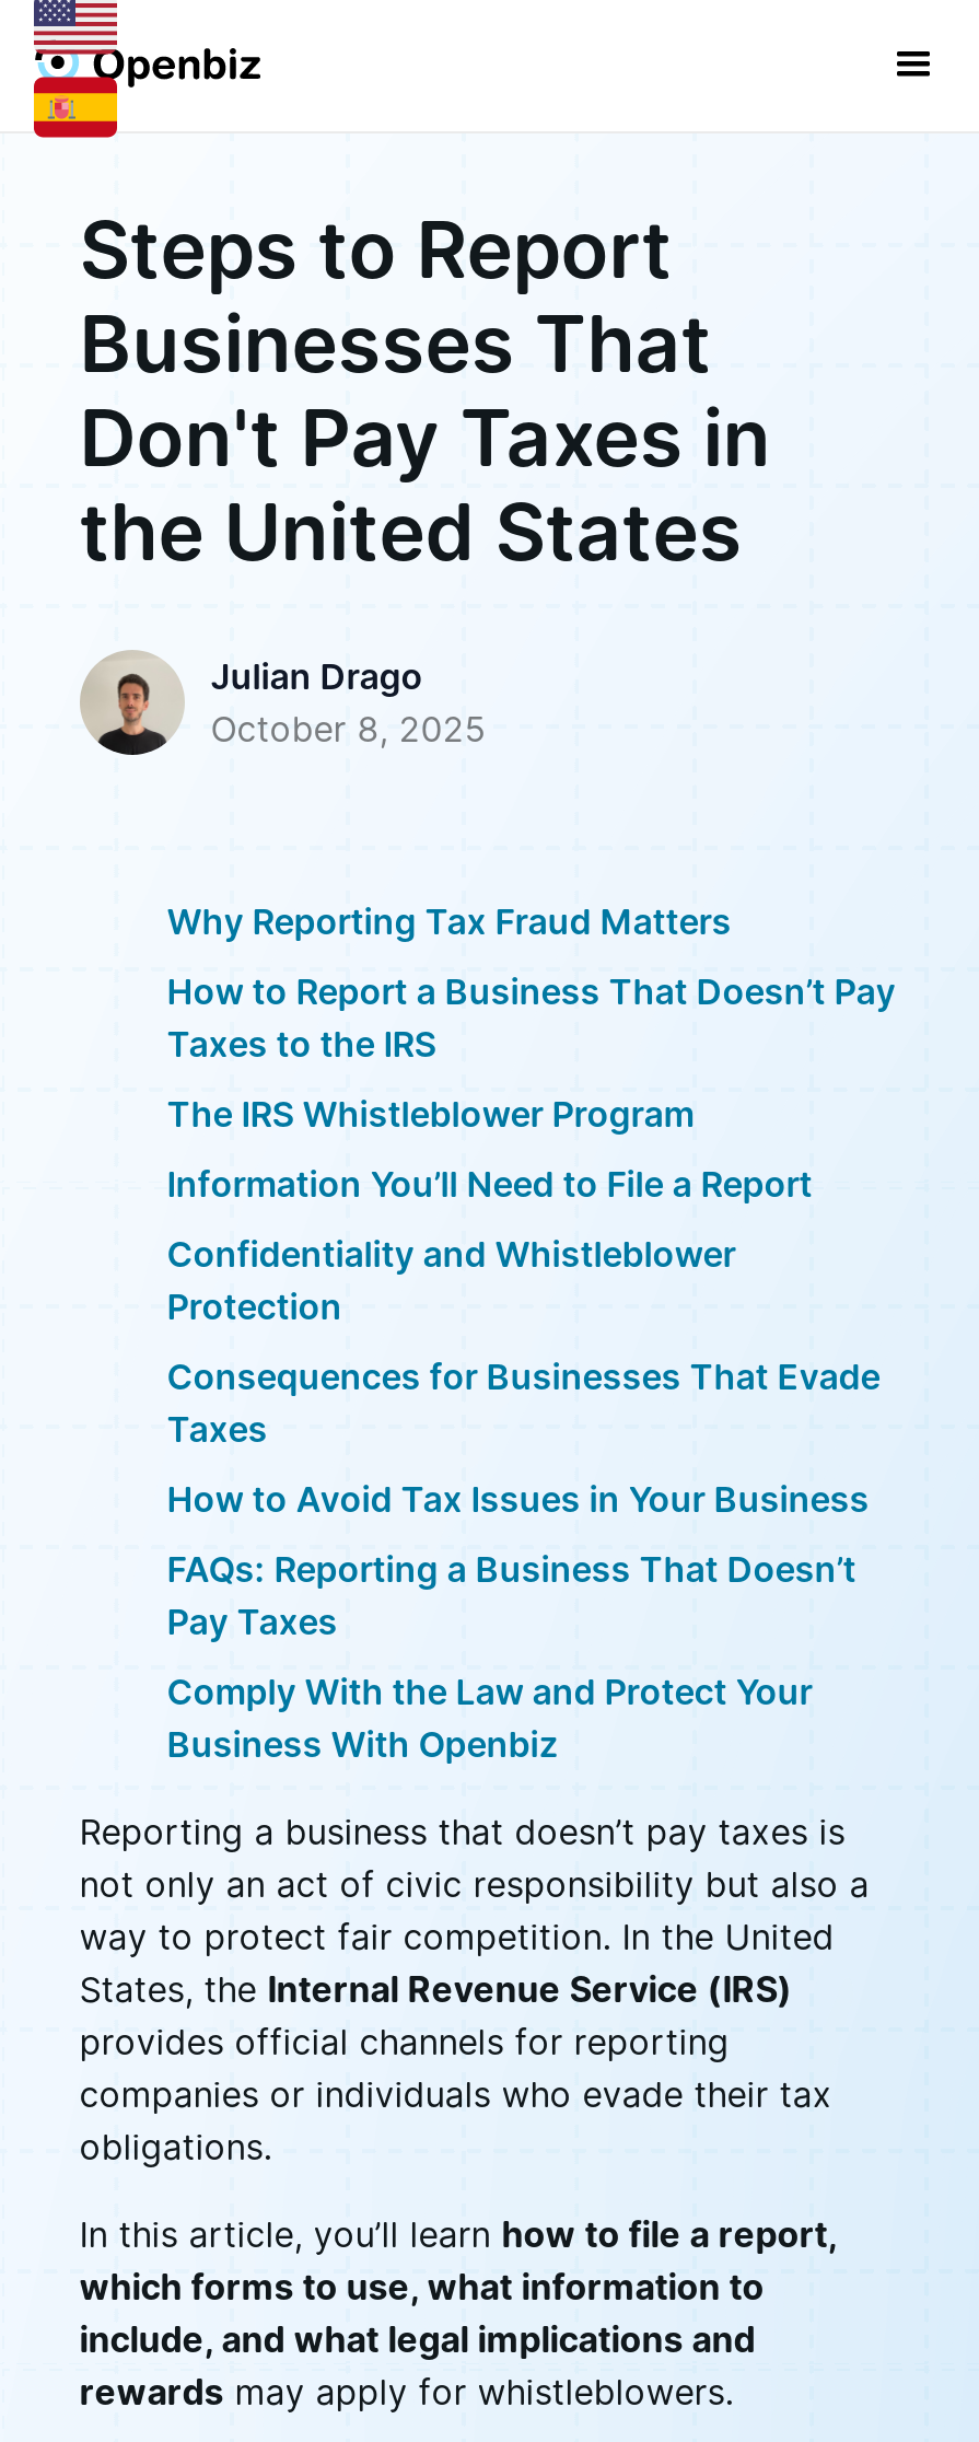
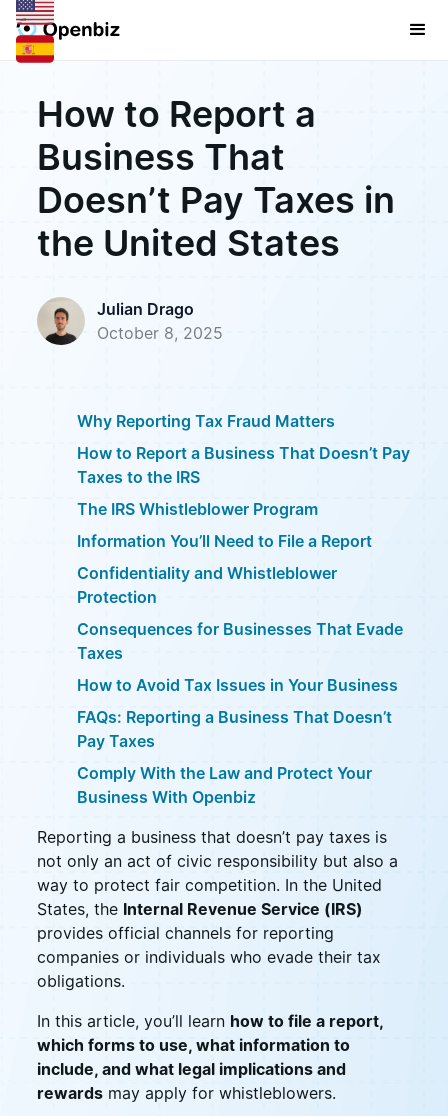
- Steps to Report
- Businesses That
- Don't Pay Taxes in
+ How to Report a
+ Business That
+ Doesn’t Pay Taxes in
